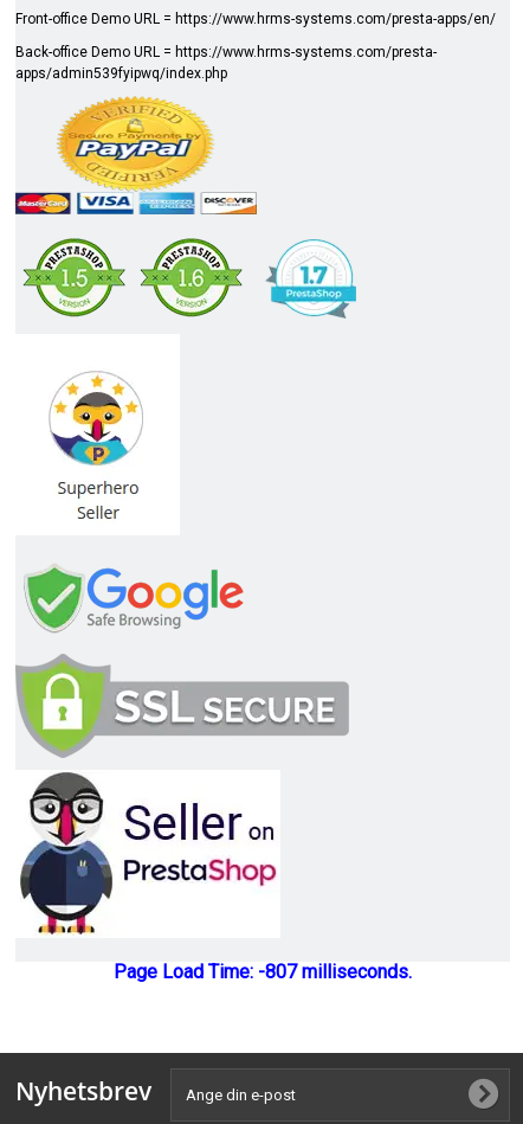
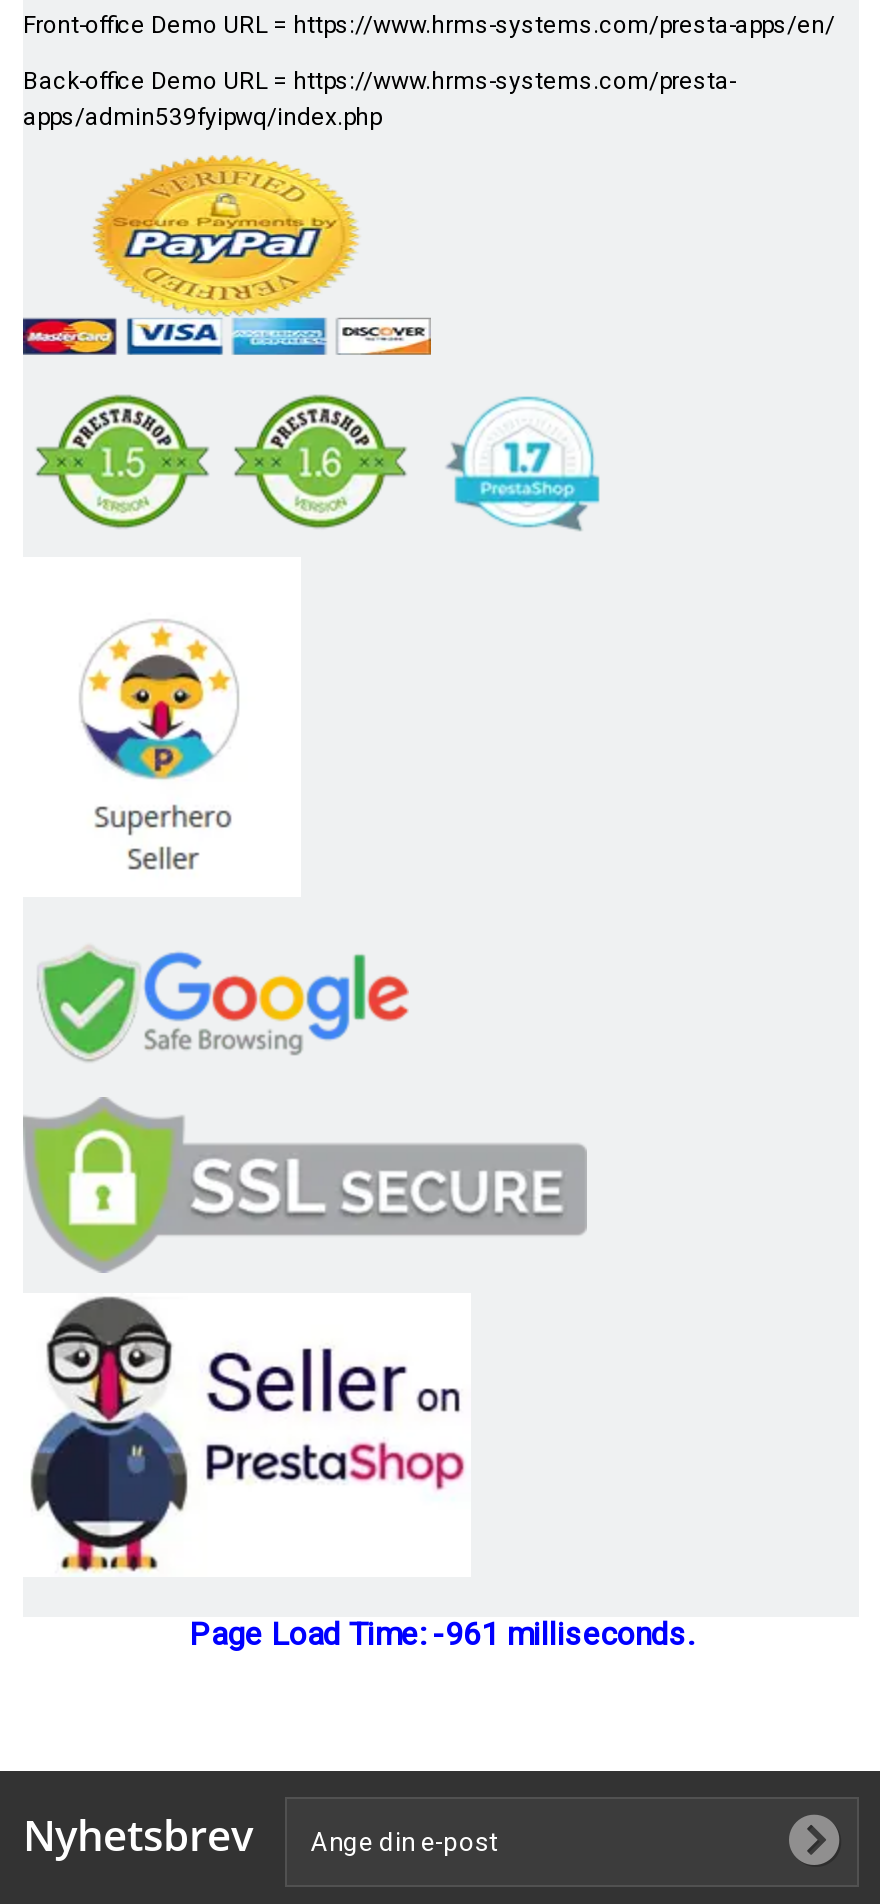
- Page Load Time: -807 milliseconds.
+ Page Load Time: -961 milliseconds.
